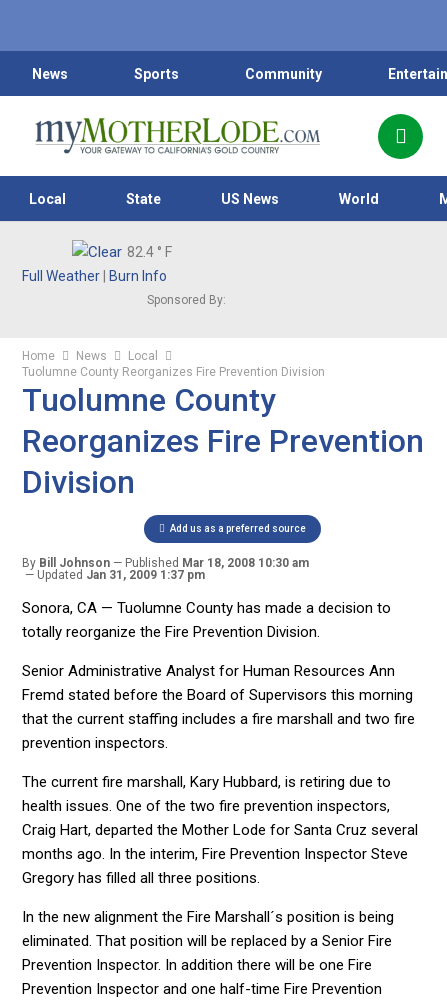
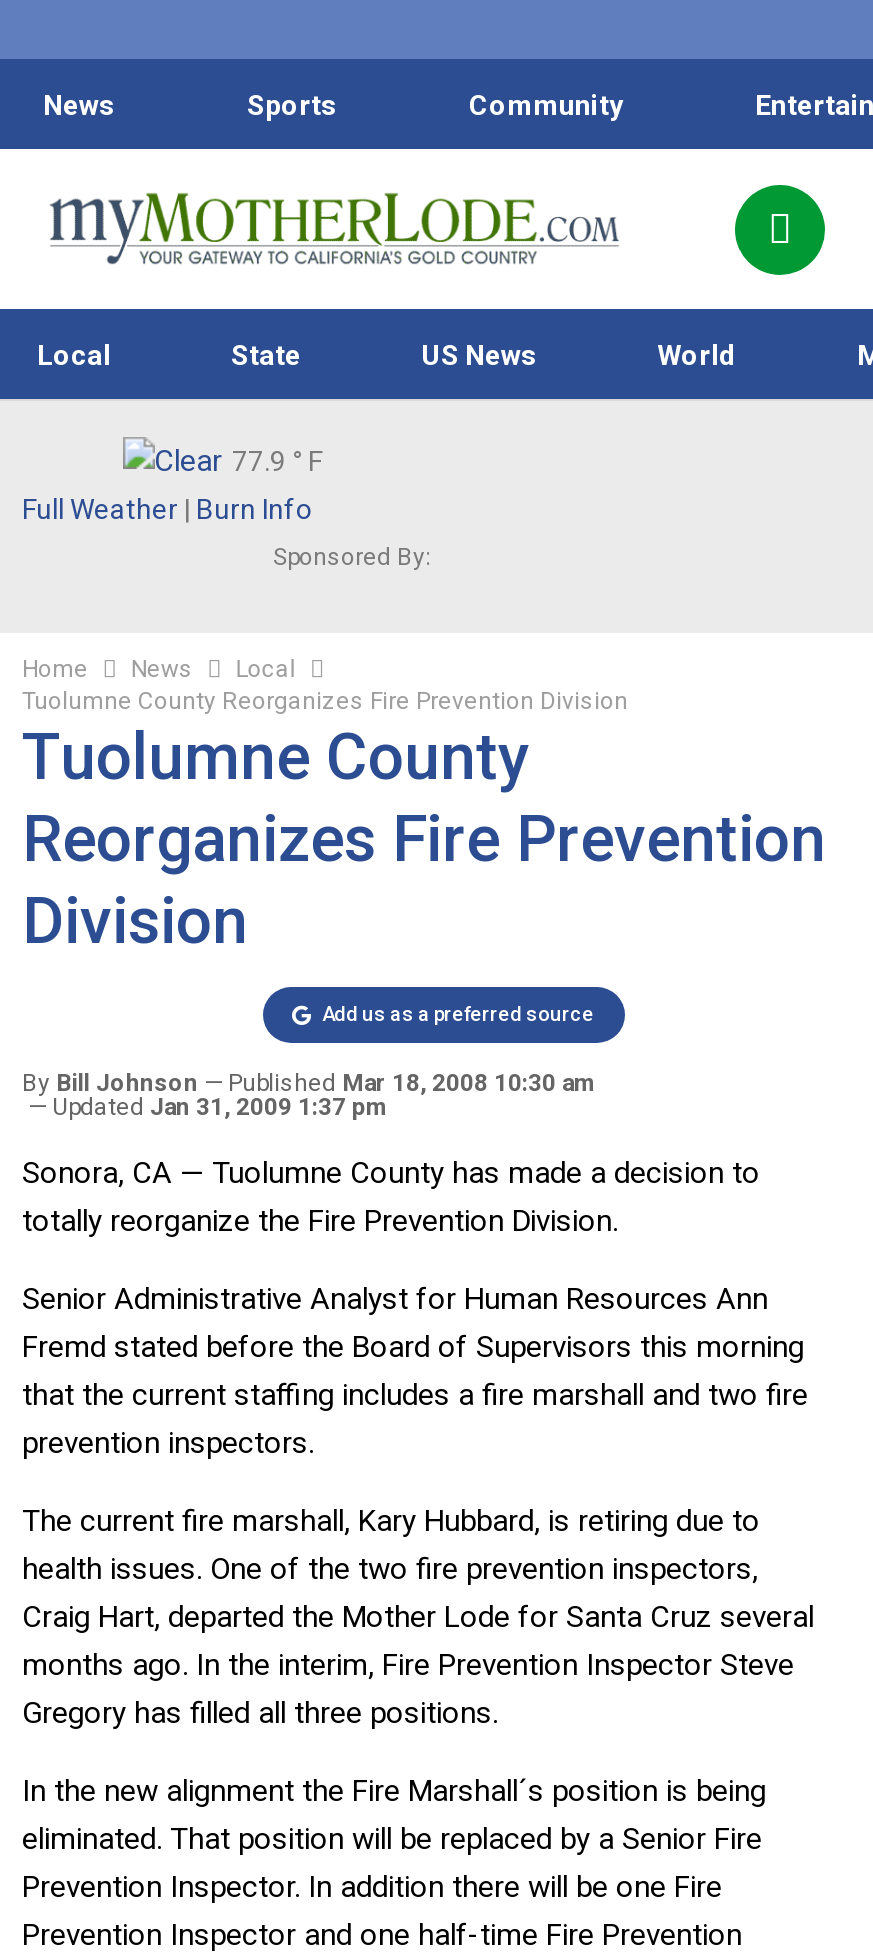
- 82.4 ° F
+ 77.9 ° F
